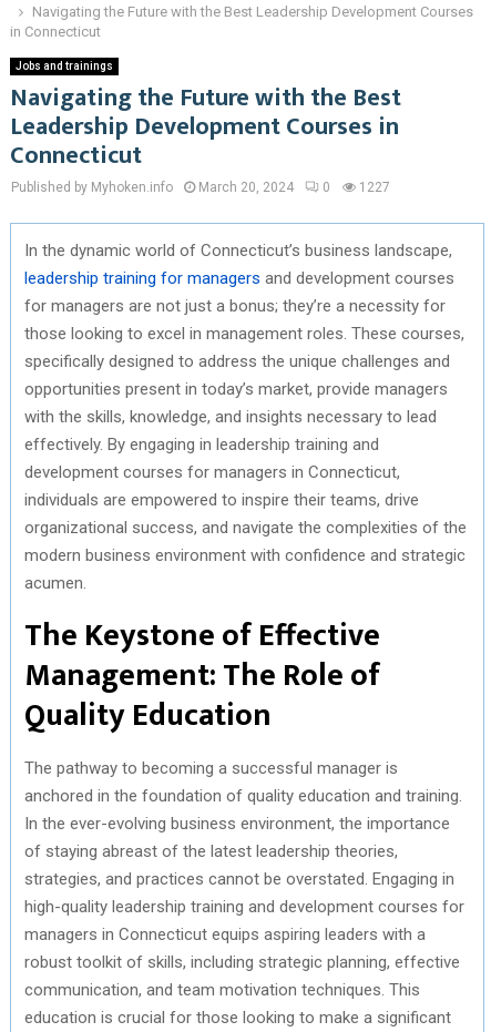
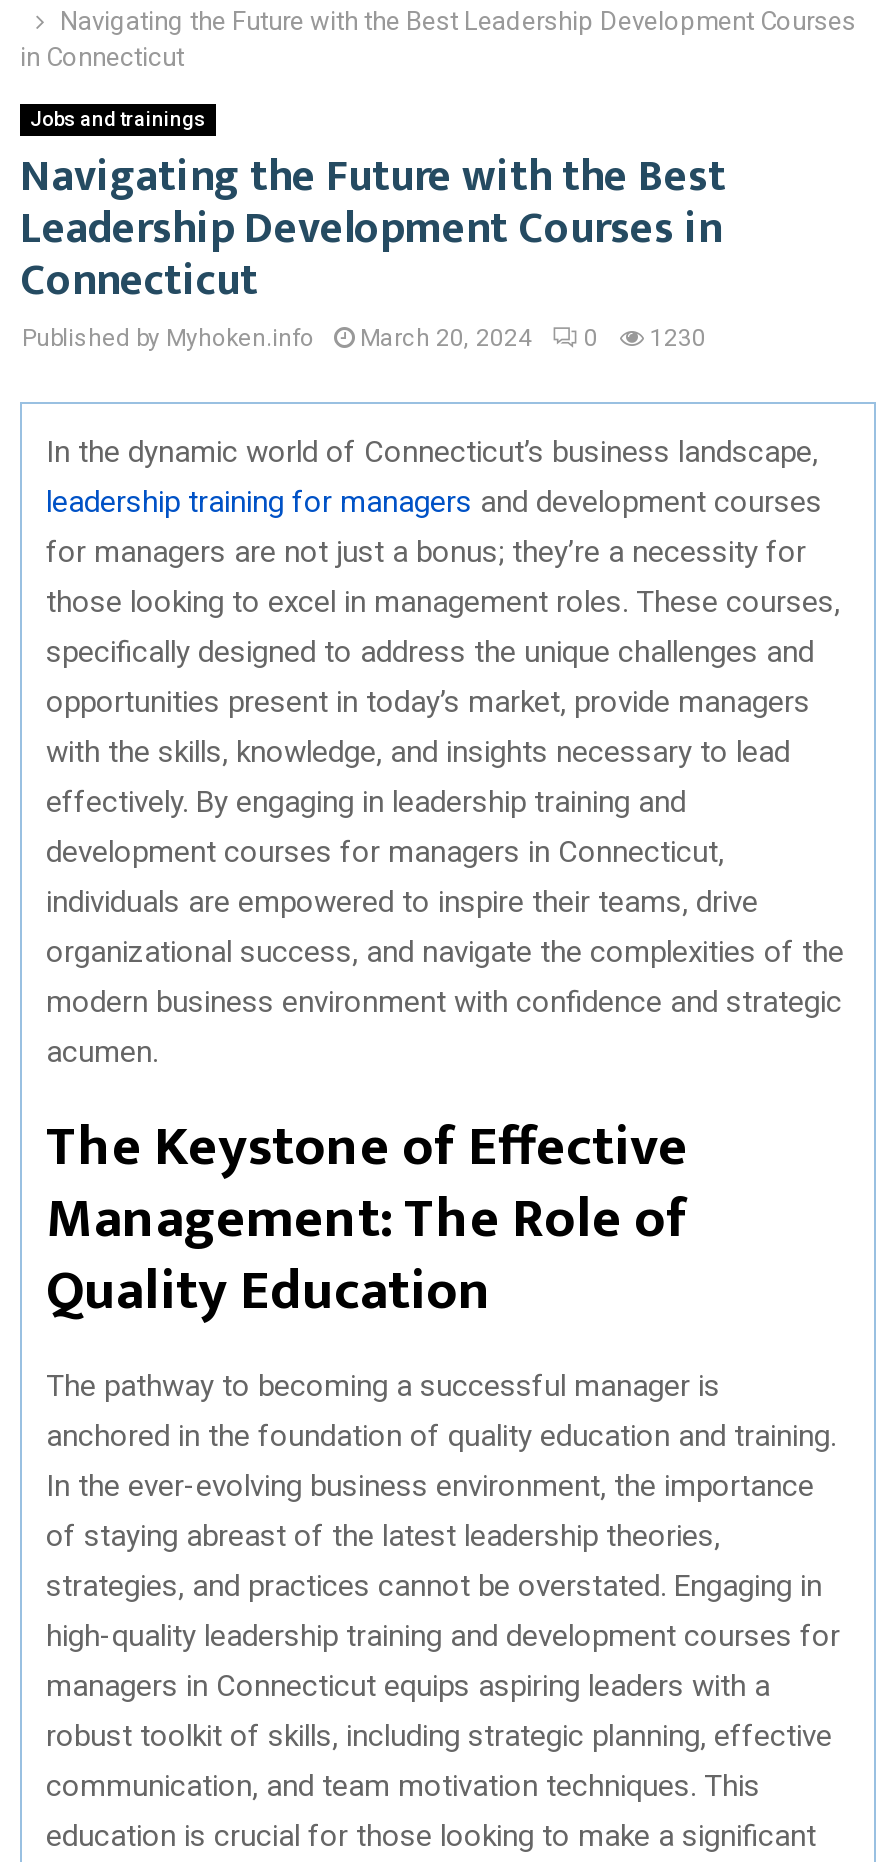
- Published by Myhoken.info March 20, 2024 0 1227
+ Published by Myhoken.info March 20, 2024 0 1230
